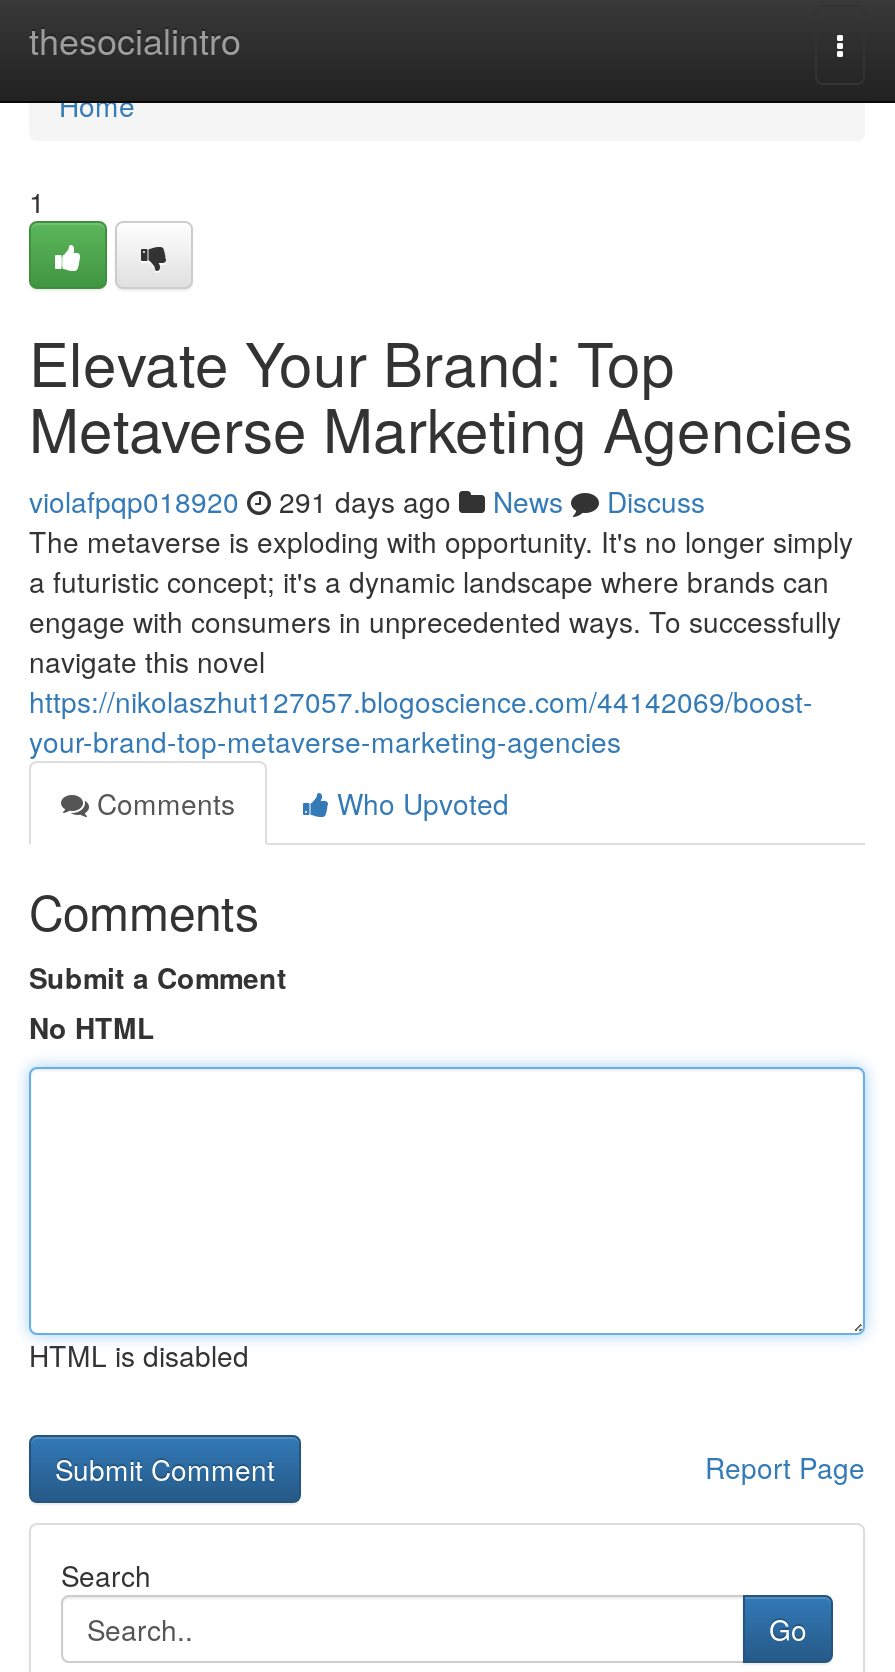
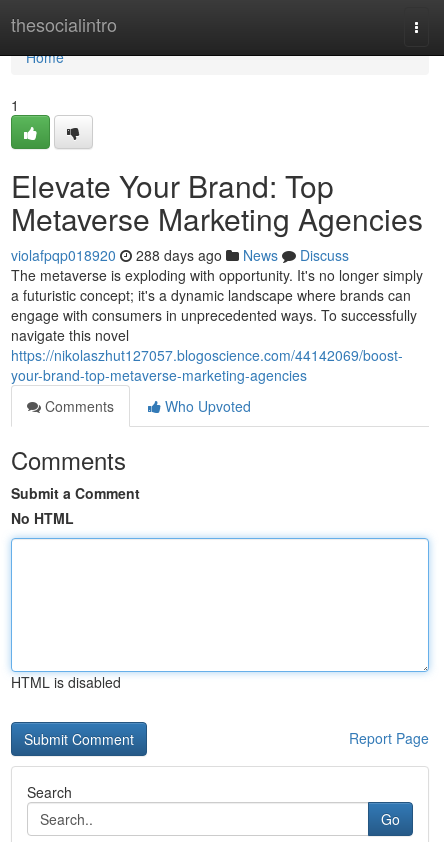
- violafpqp018920 291 days ago News Discuss
+ violafpqp018920 288 days ago News Discuss
